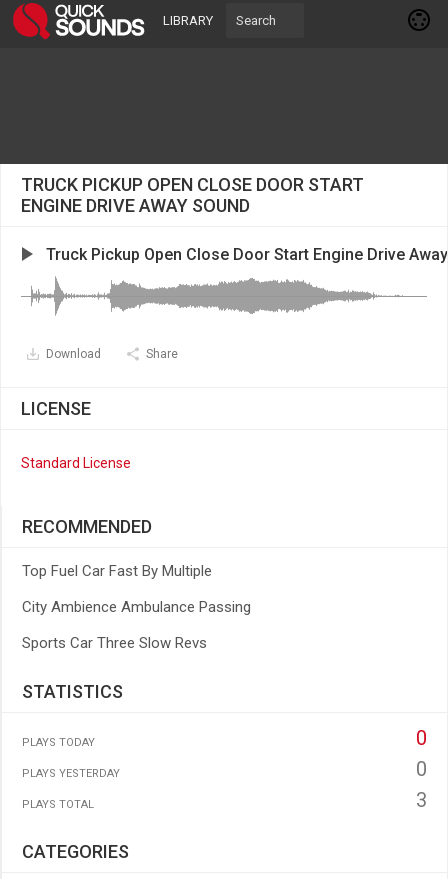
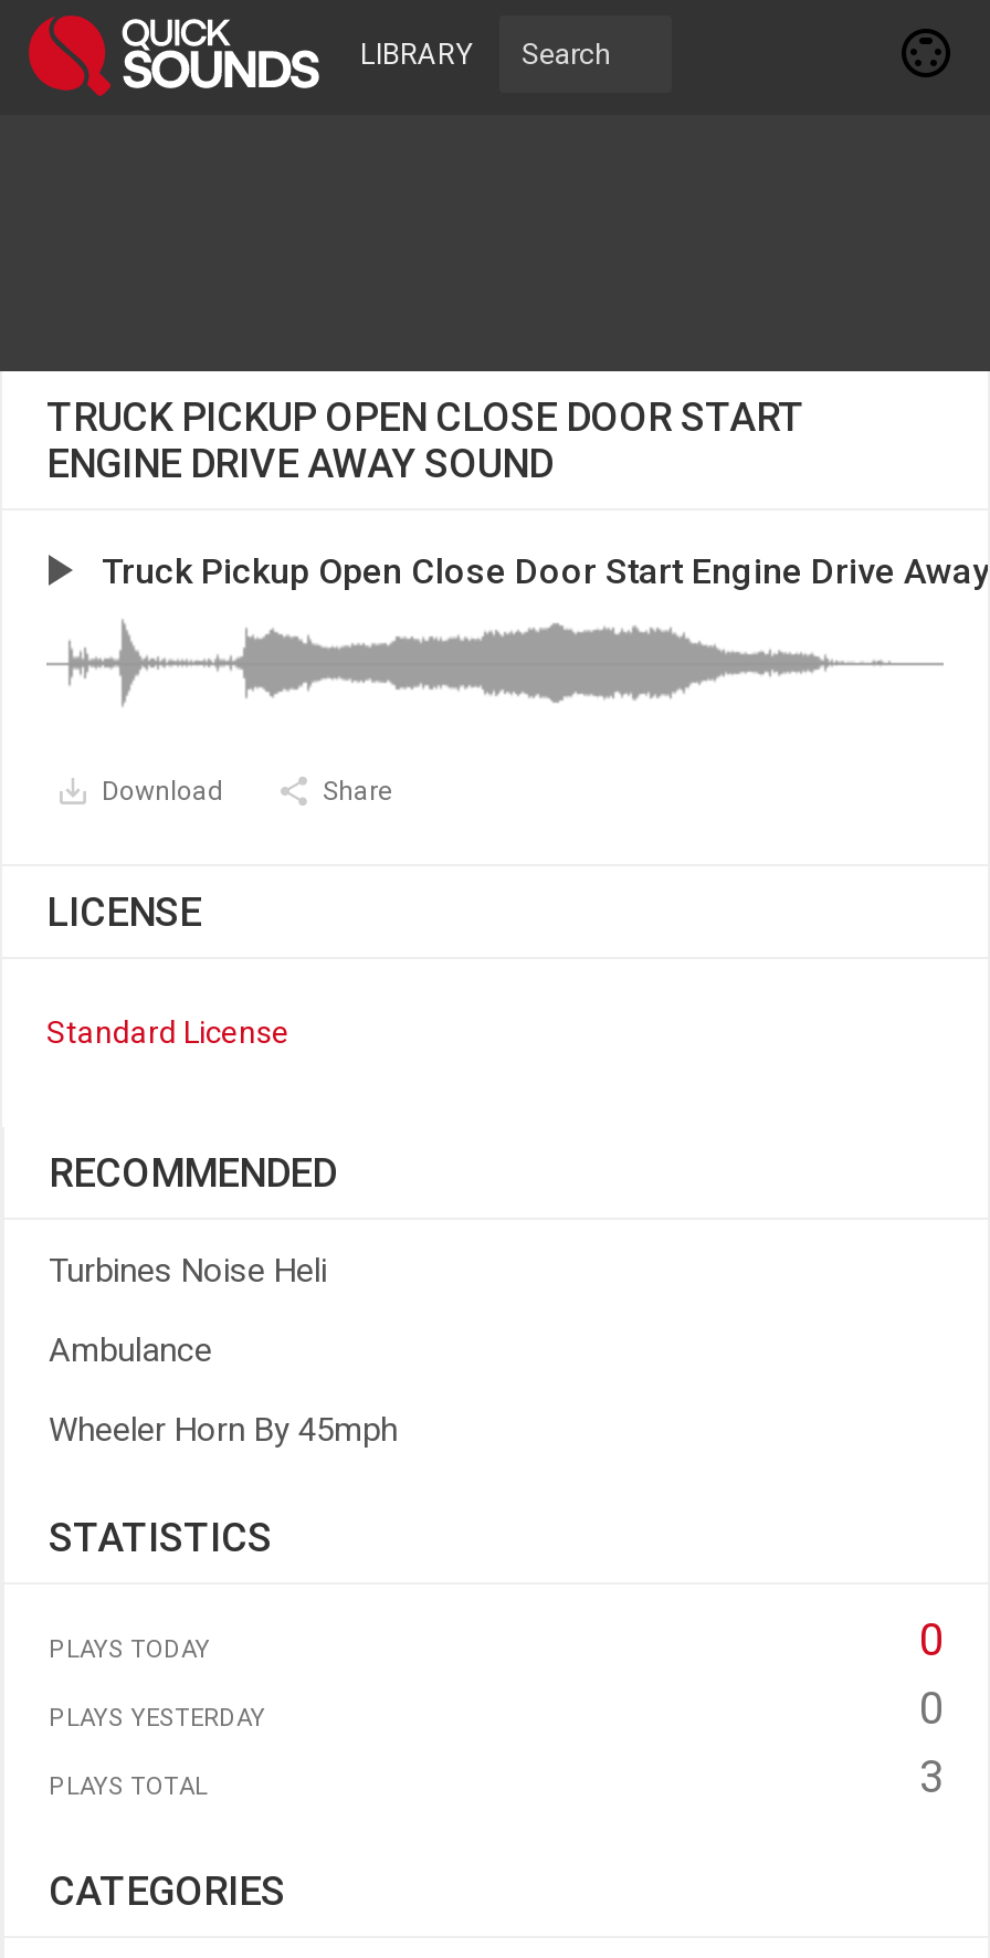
- Top Fuel Car Fast By Multiple
+ Turbines Noise Heli

- City Ambience Ambulance Passing
+ Ambulance

- Sports Car Three Slow Revs
+ Wheeler Horn By 45mph
